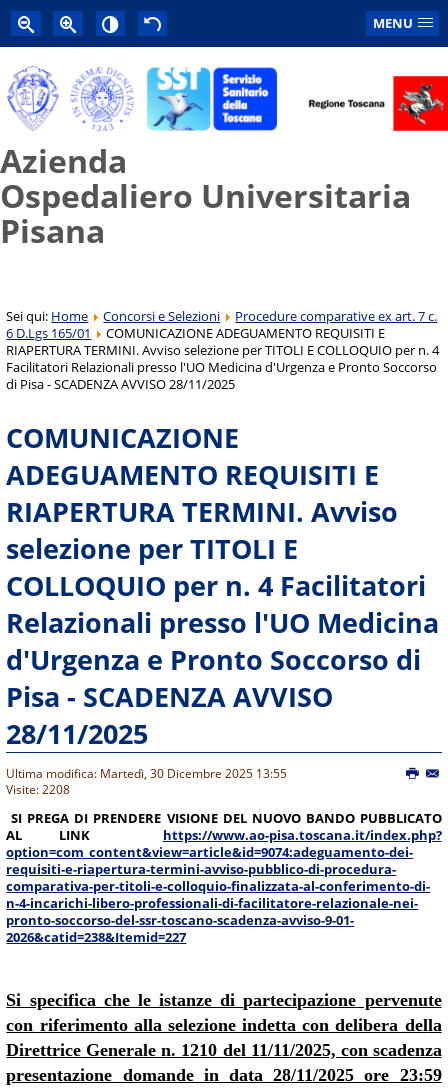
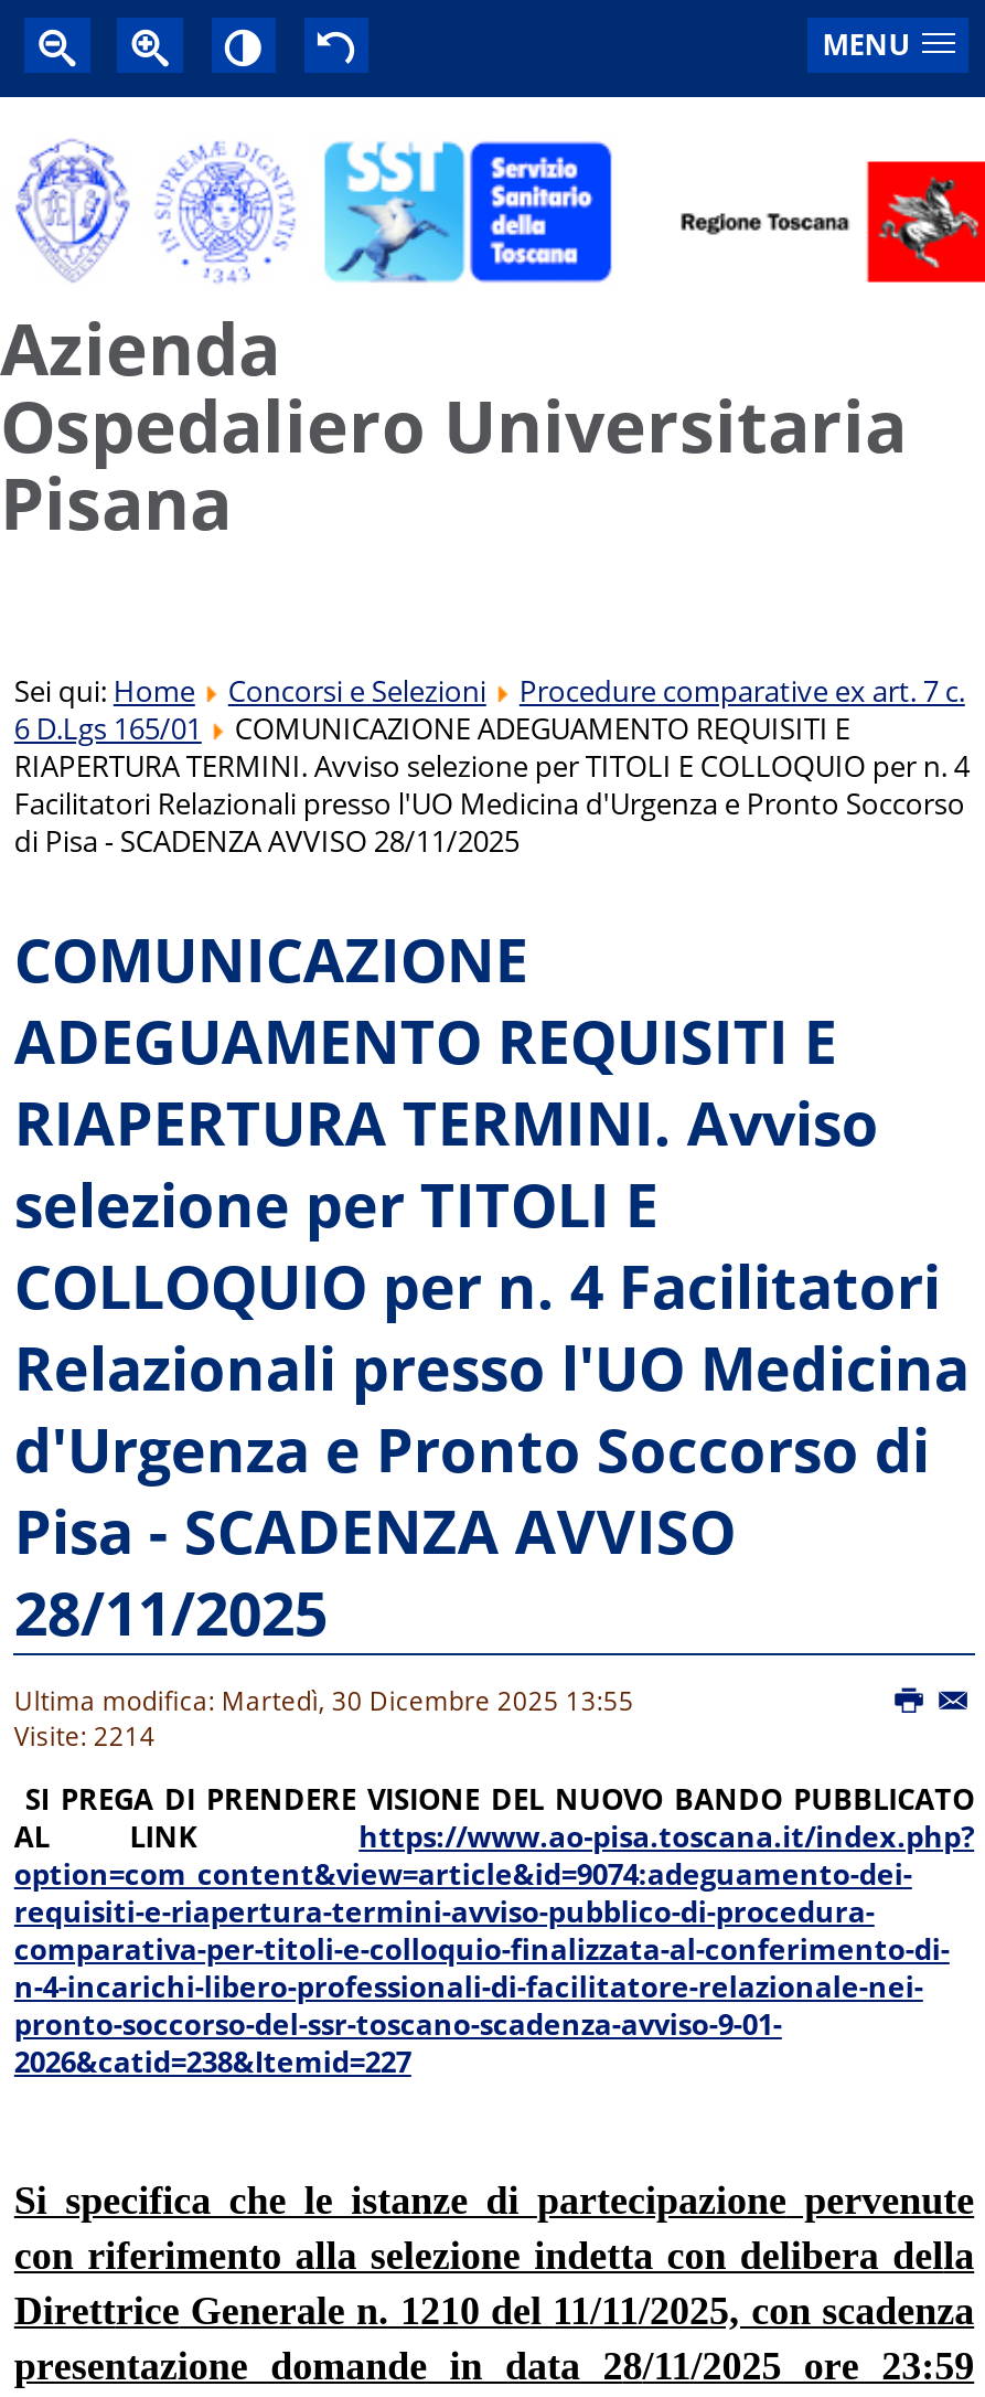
- Visite: 2208
+ Visite: 2214
